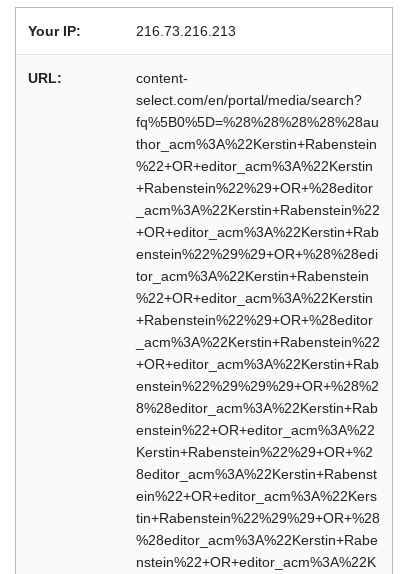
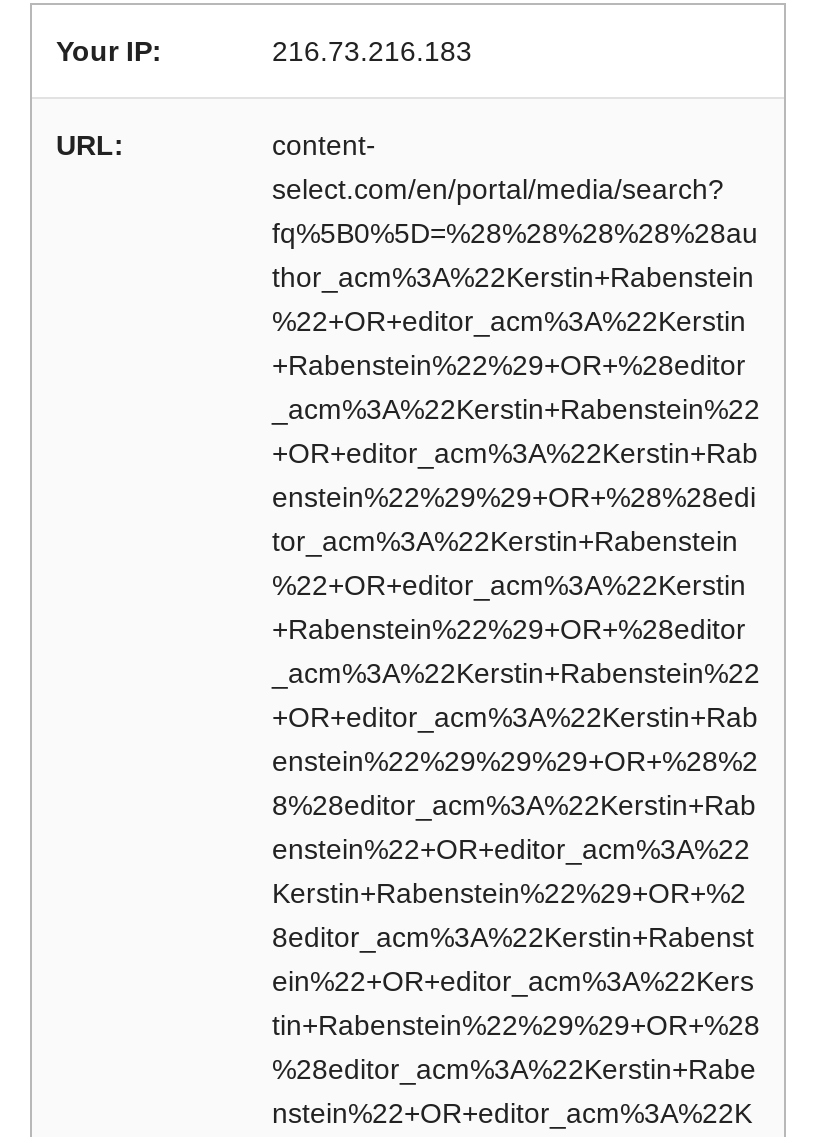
- 216.73.216.213
+ 216.73.216.183
